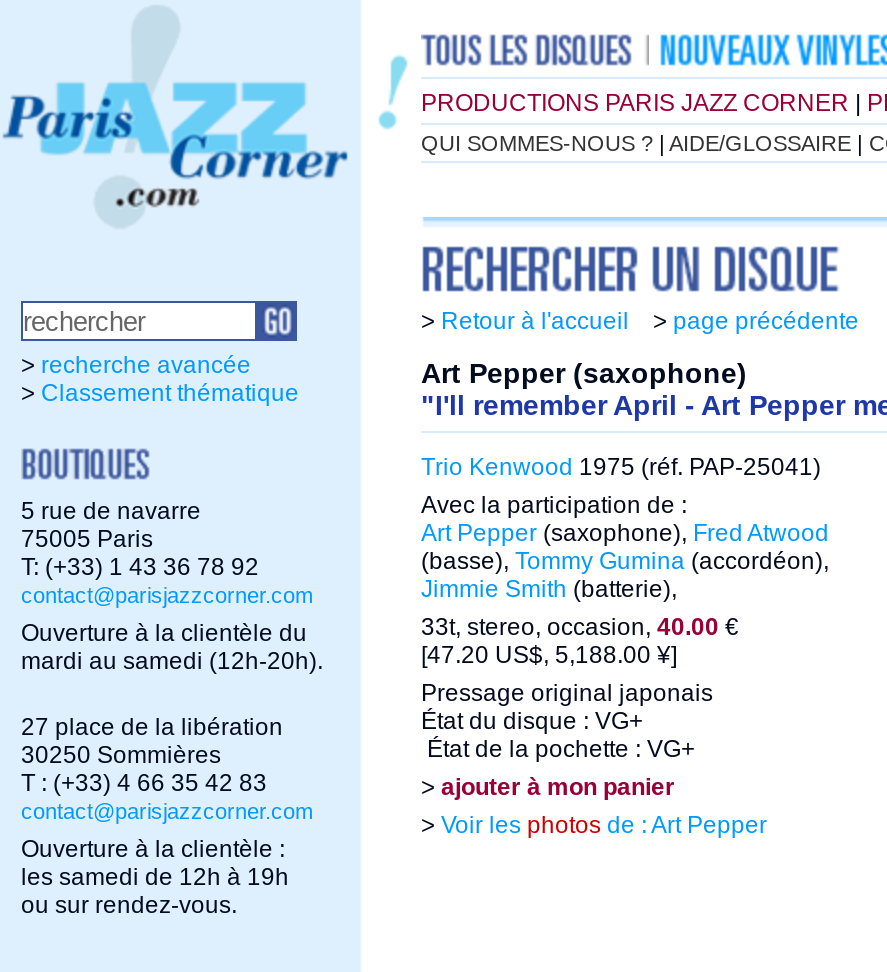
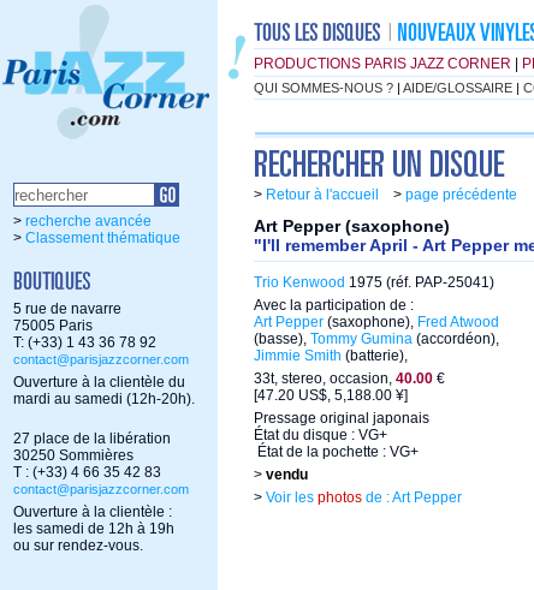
- > ajouter à mon panier
+ > vendu
